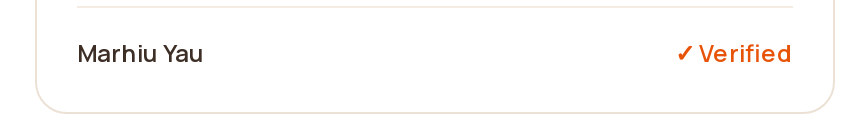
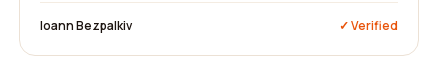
- Marhiu Yau
+ Ioann Bezpalkiv
